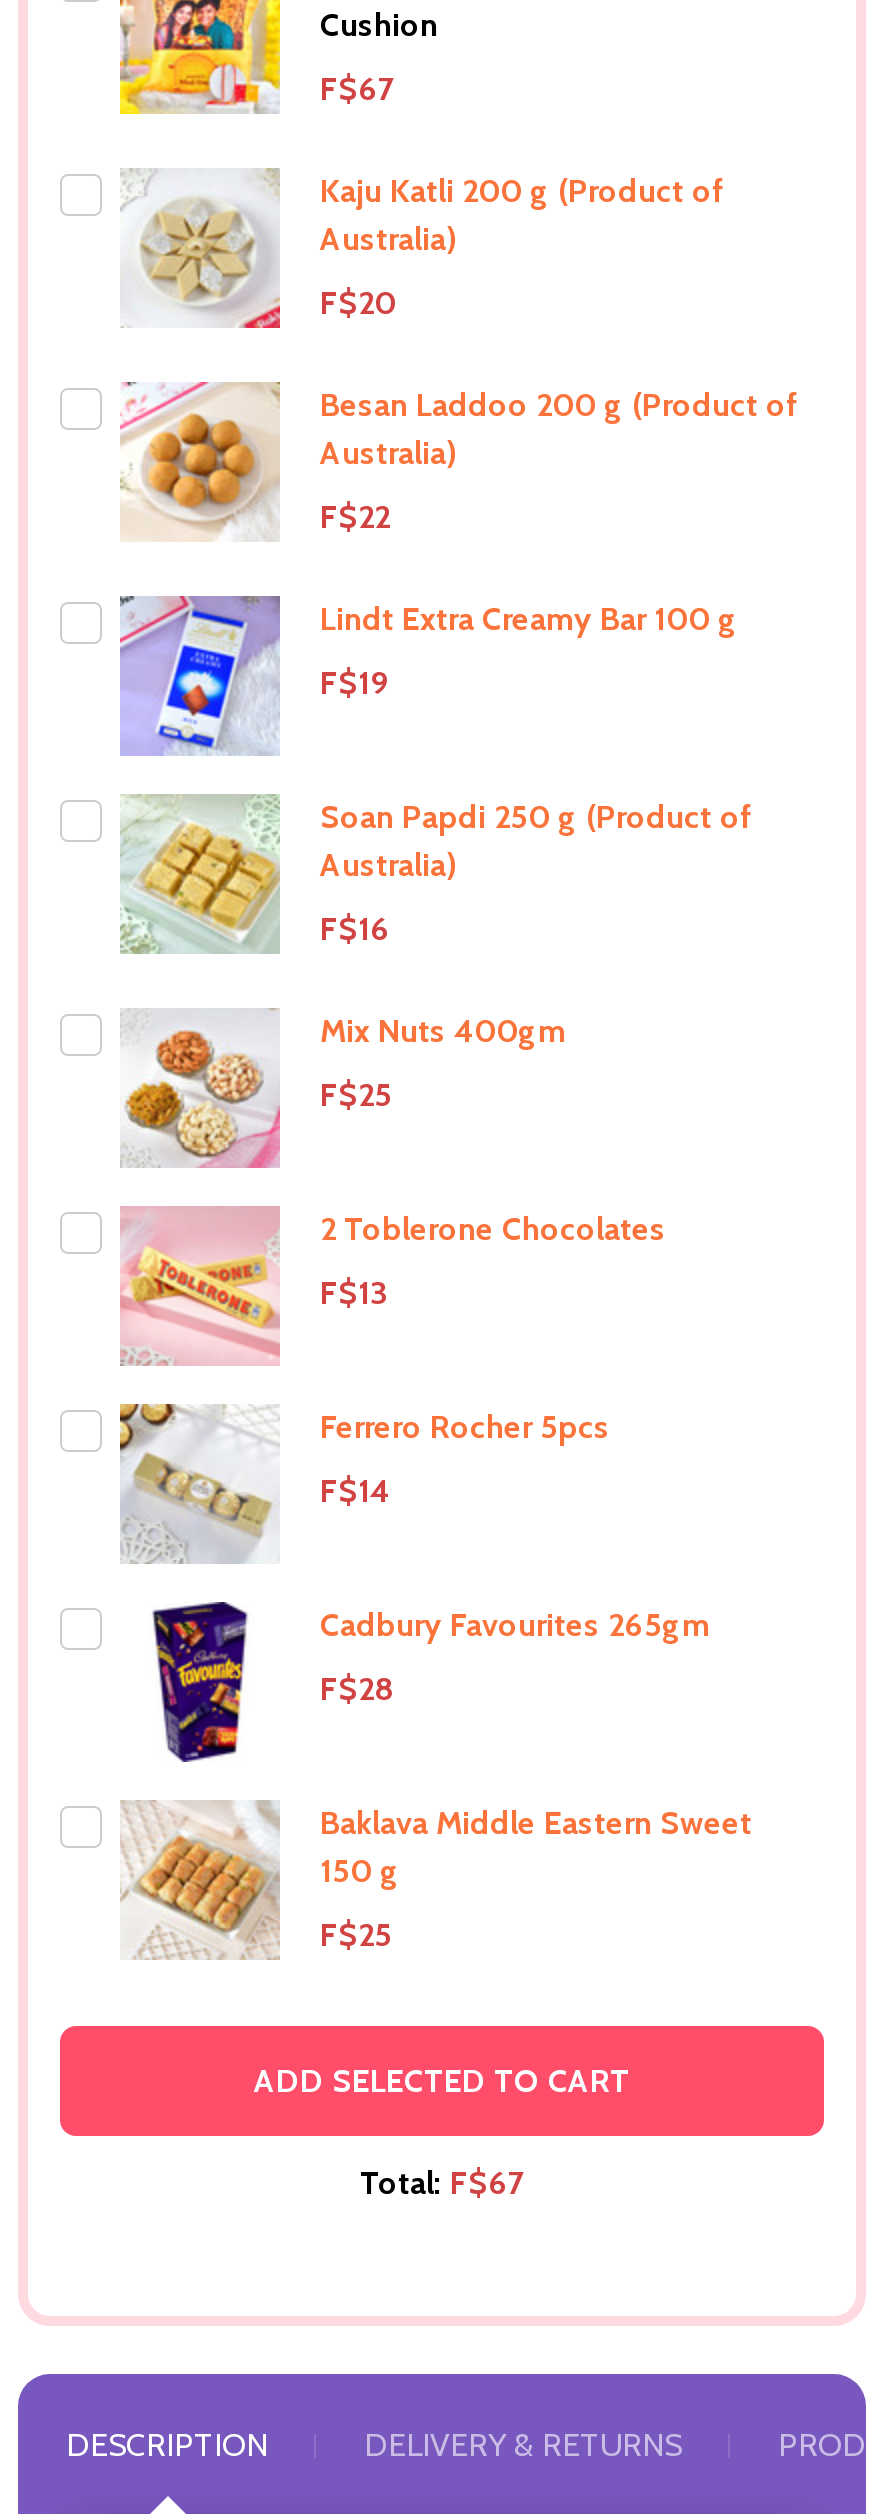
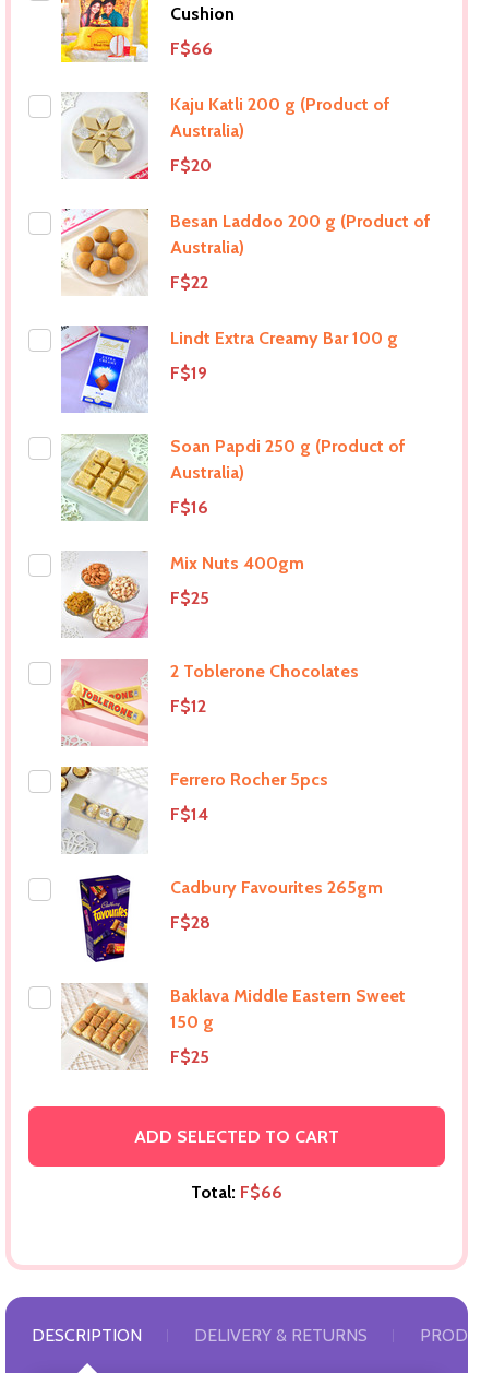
- F$67
+ F$66

- F$13
+ F$12

- Total: F$67
+ Total: F$66
